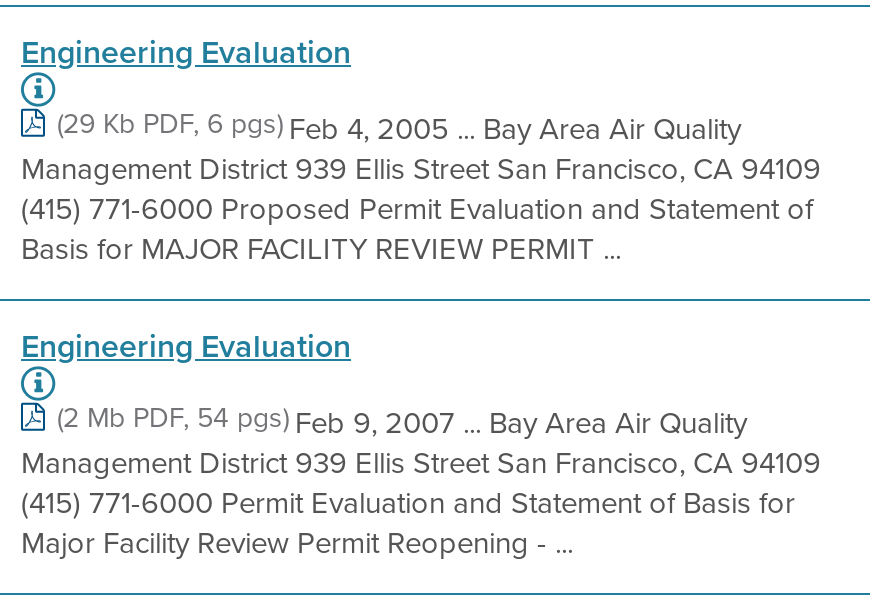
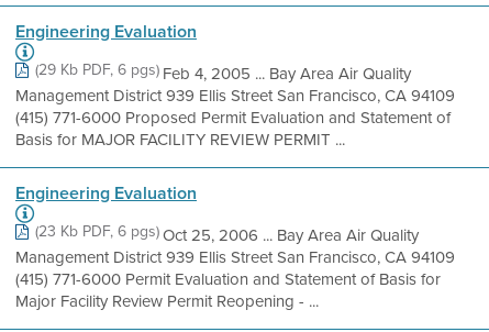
- (2 Mb PDF, 54 pgs) Feb 9, 2007 ... Bay Area Air Quality
+ (23 Kb PDF, 6 pgs) Oct 25, 2006 ... Bay Area Air Quality
